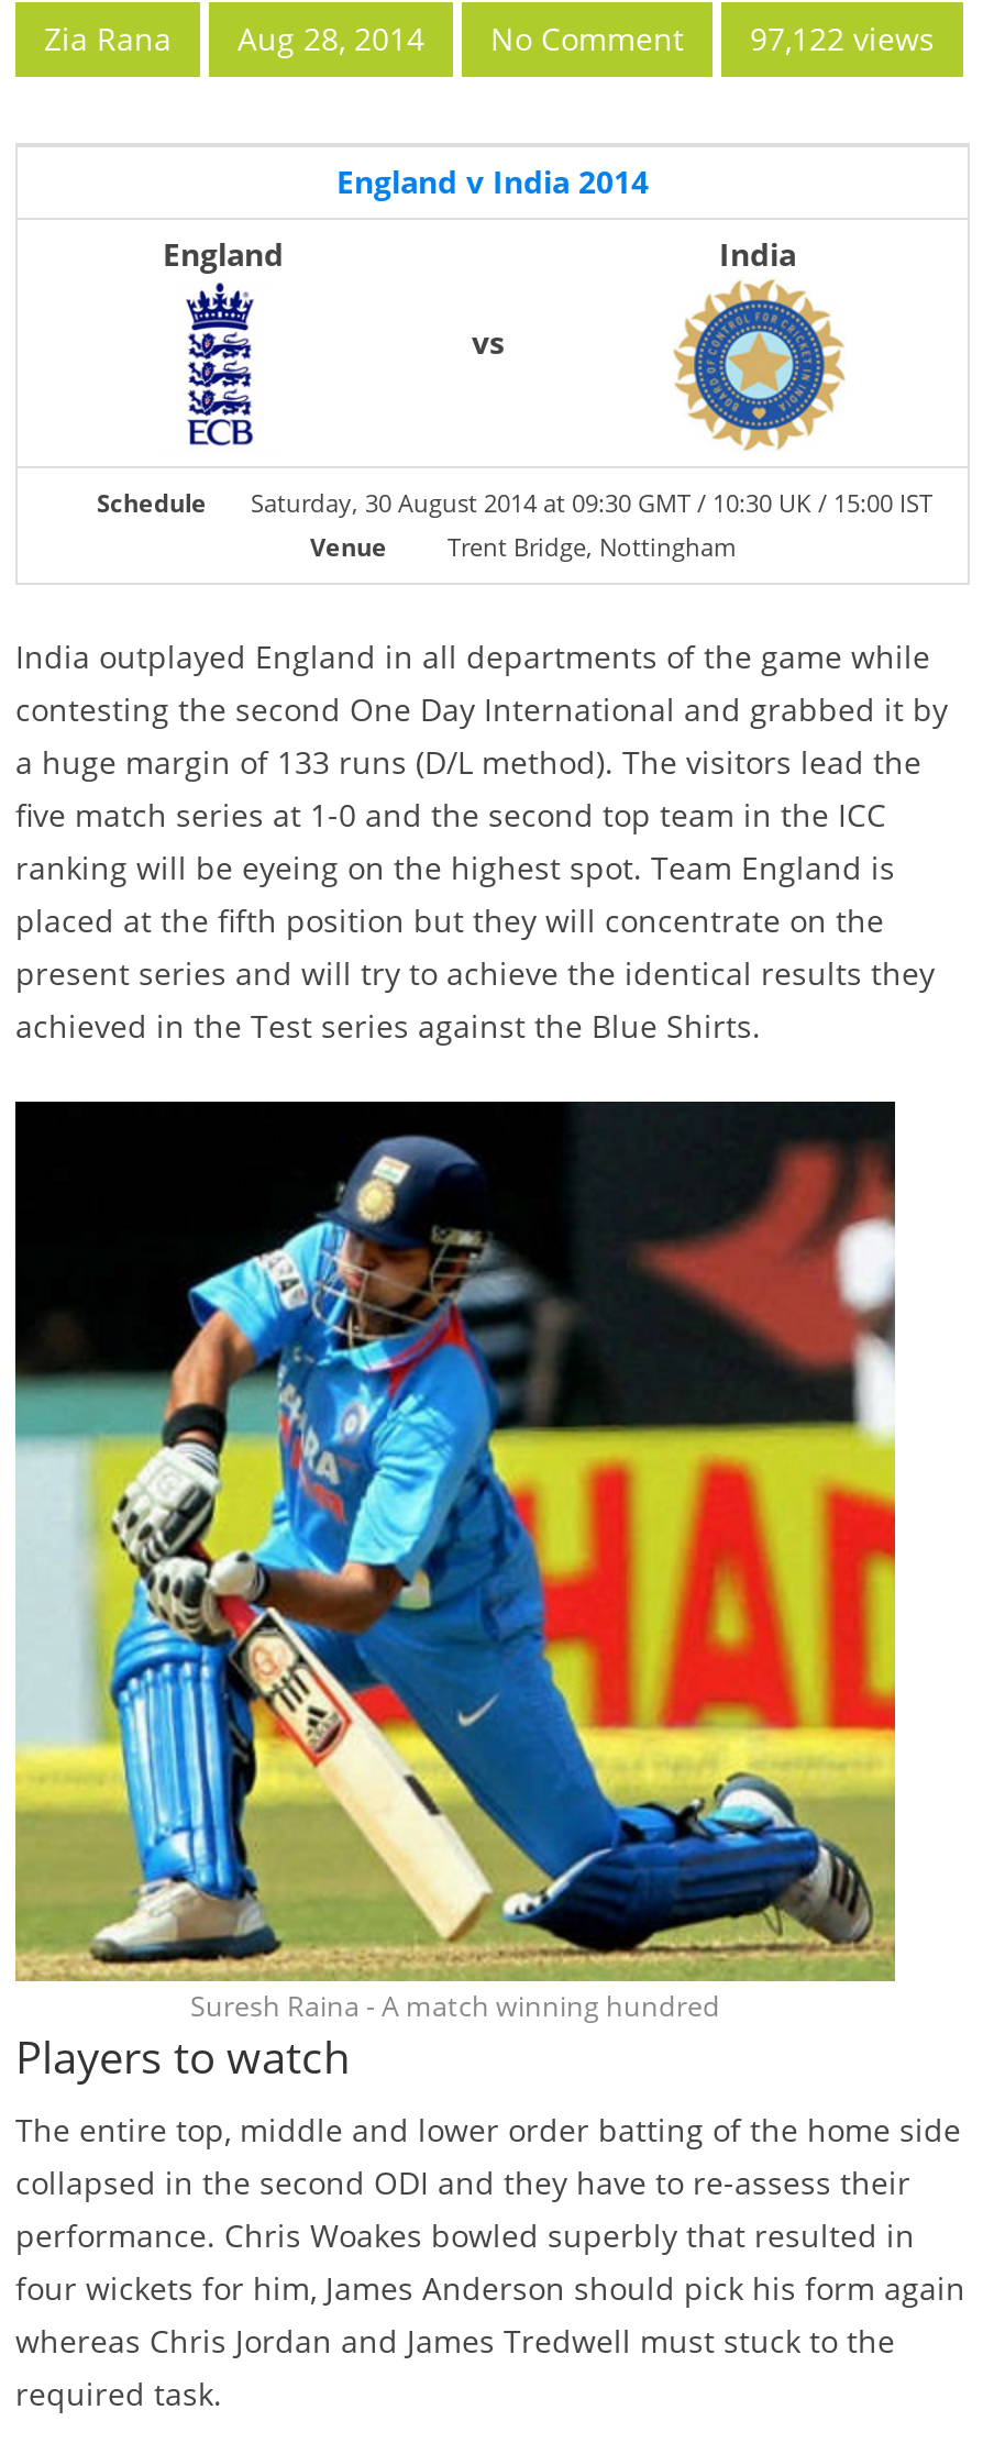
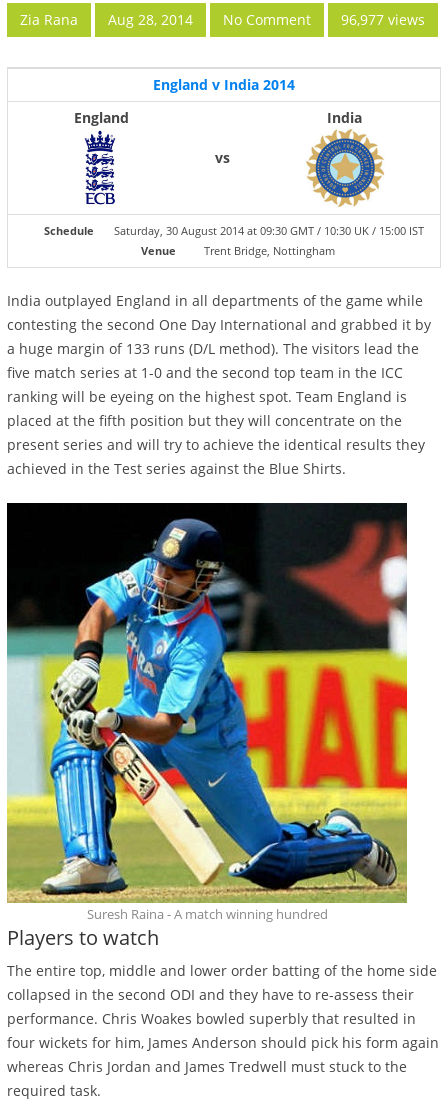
- Zia Rana Aug 28, 2014 No Comment 97,122 views
+ Zia Rana Aug 28, 2014 No Comment 96,977 views
